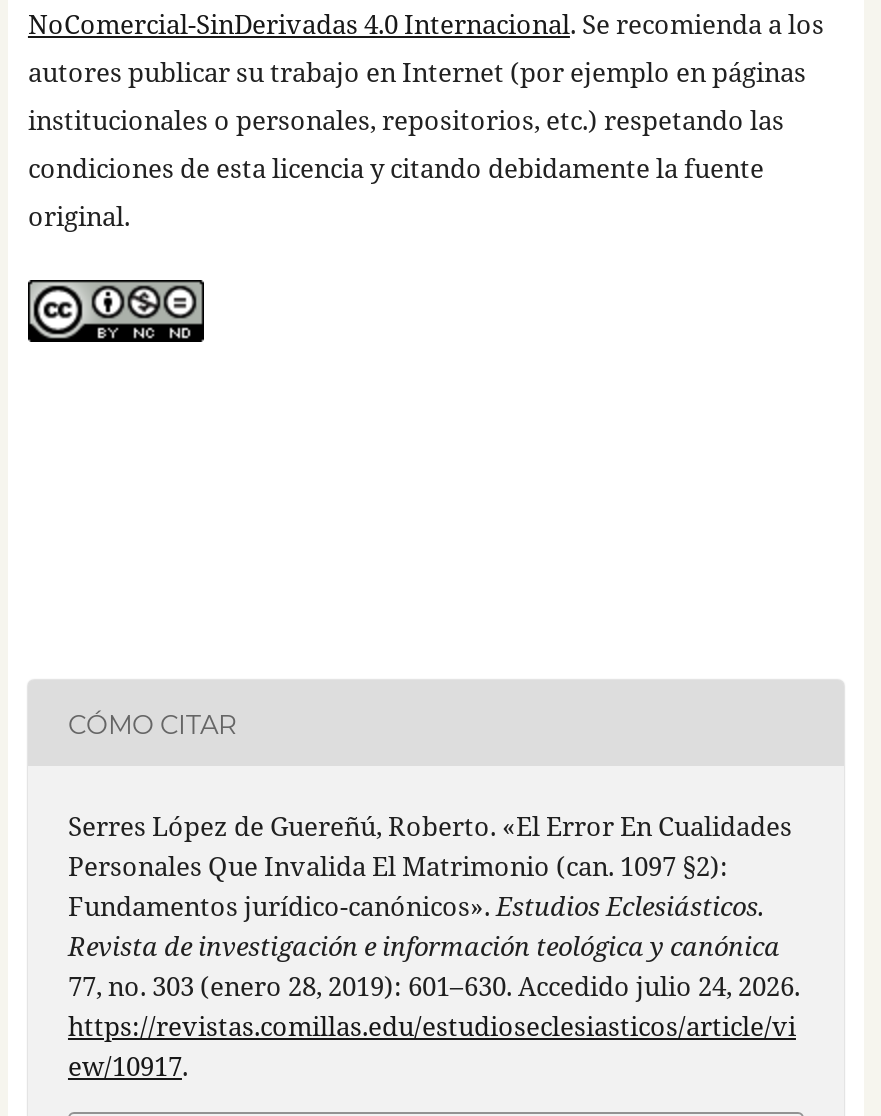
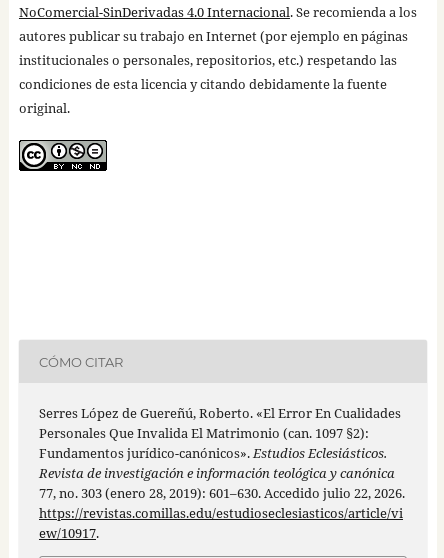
- 77, no. 303 (enero 28, 2019): 601–630. Accedido julio 24, 2026.
+ 77, no. 303 (enero 28, 2019): 601–630. Accedido julio 22, 2026.
